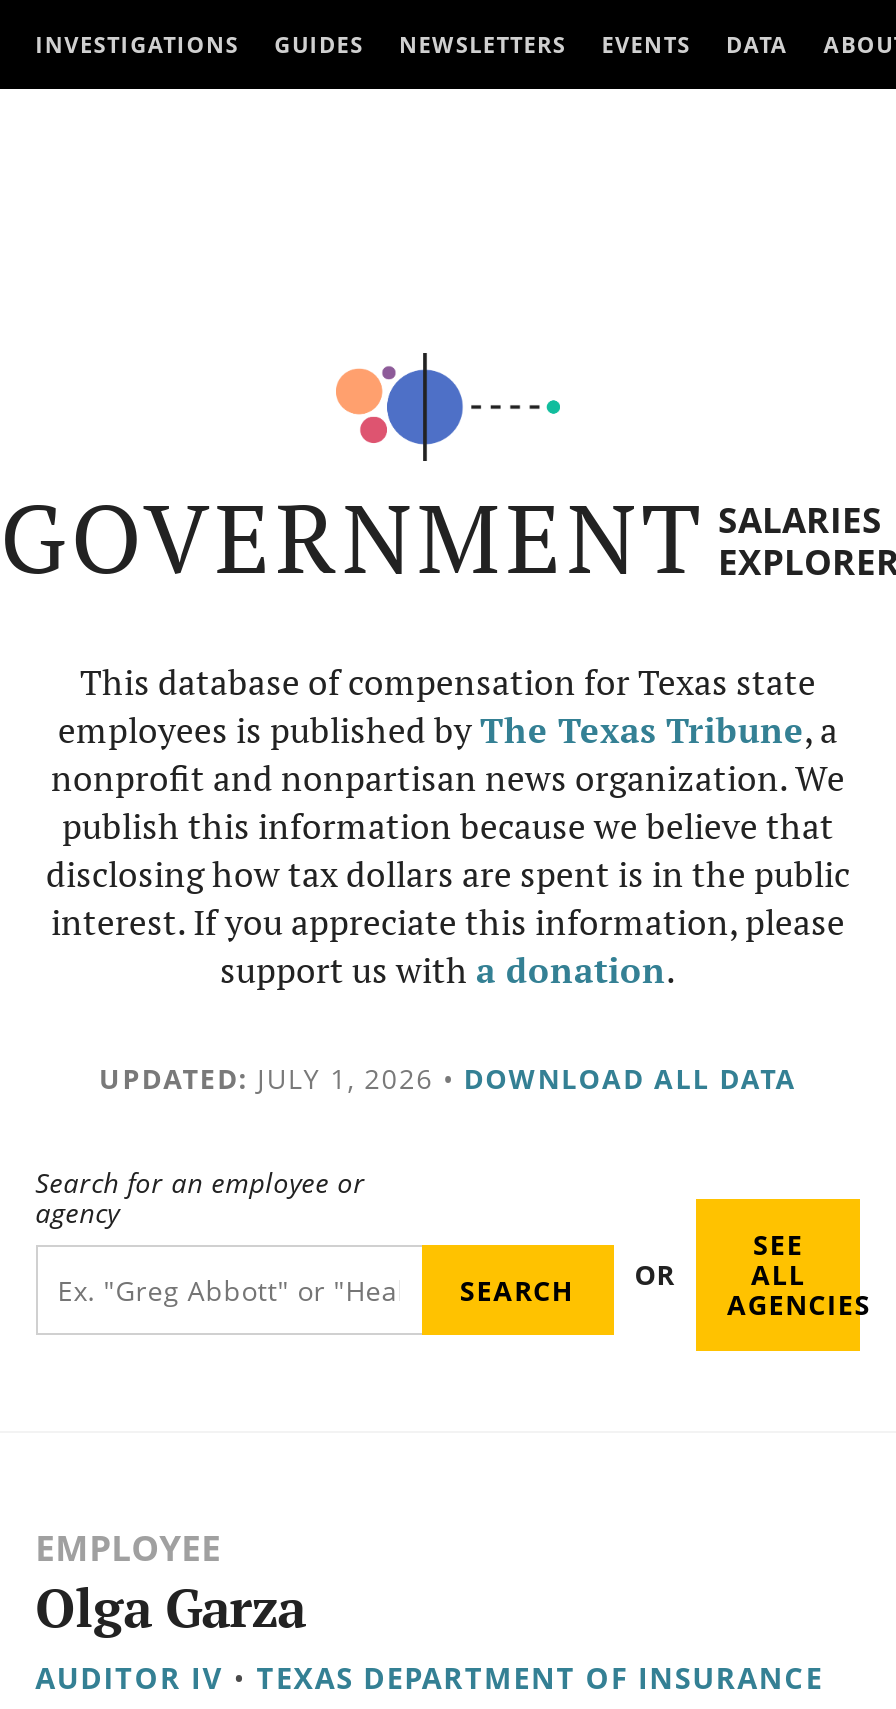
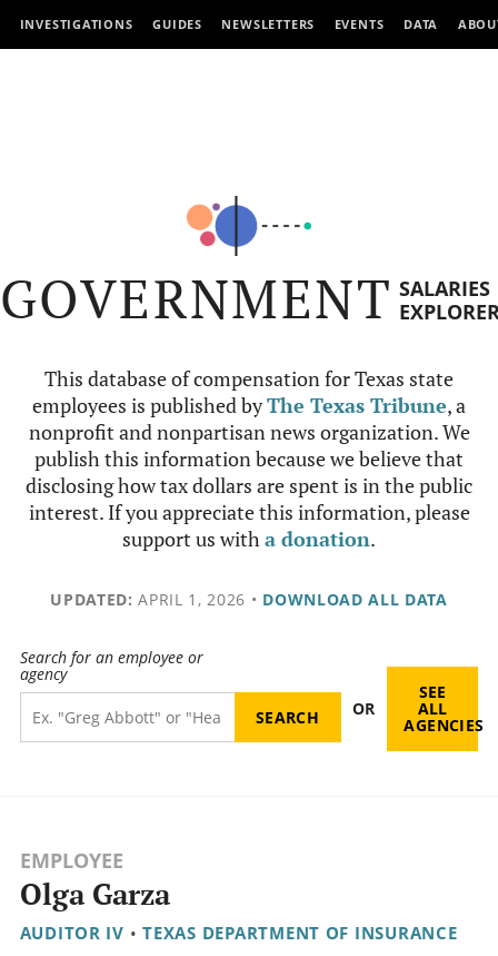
- UPDATED: JULY 1, 2026 • DOWNLOAD ALL DATA
+ UPDATED: APRIL 1, 2026 • DOWNLOAD ALL DATA
